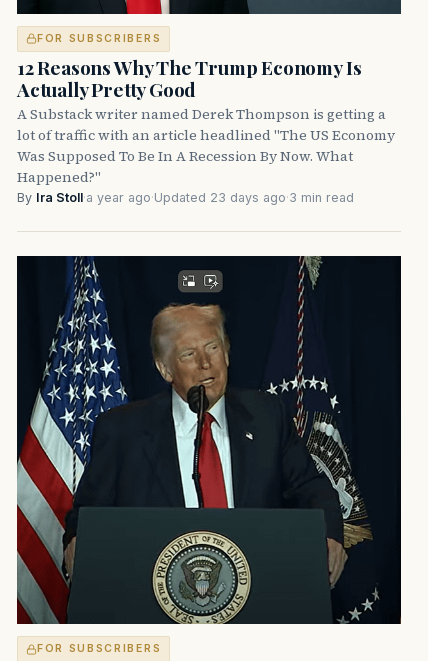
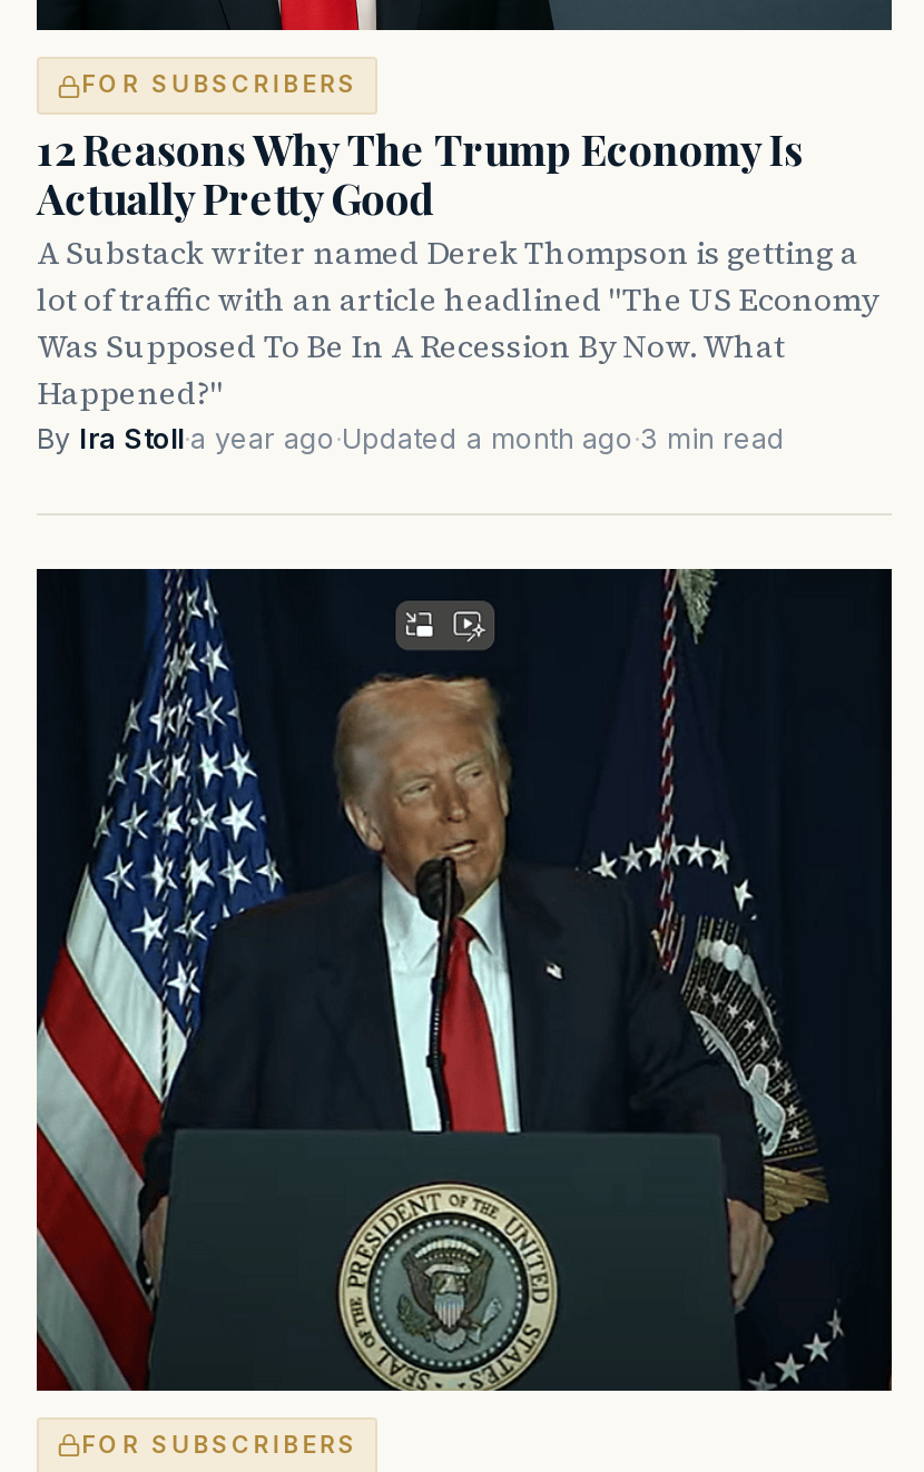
- By Ira Stoll · a year ago · Updated 23 days ago · 3 min read
+ By Ira Stoll · a year ago · Updated a month ago · 3 min read
